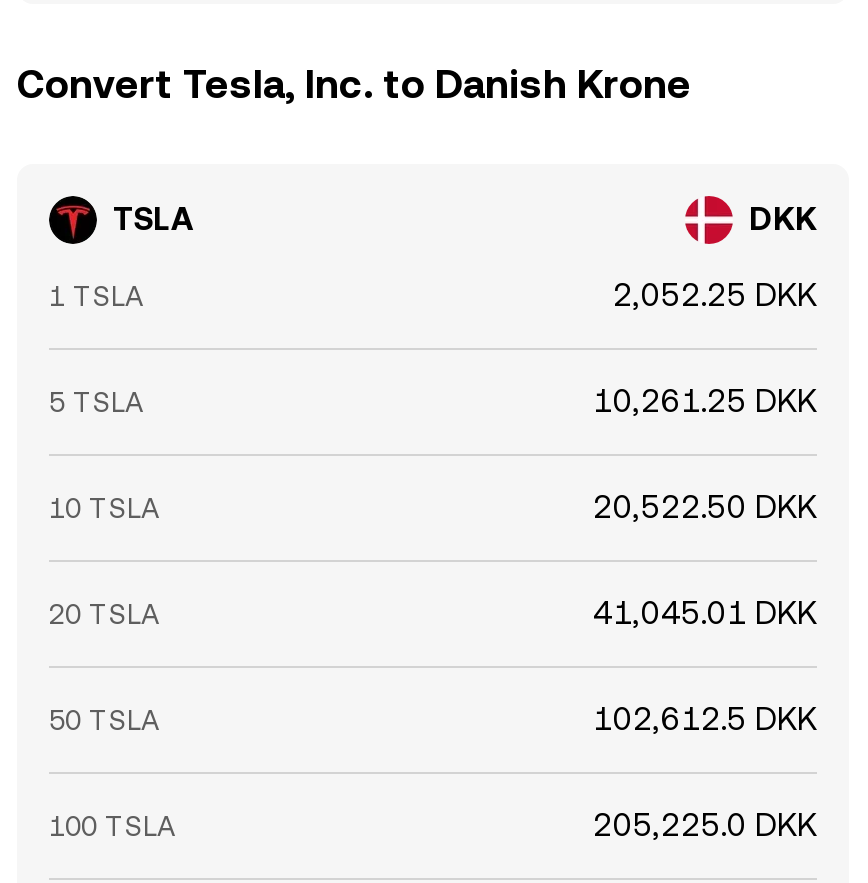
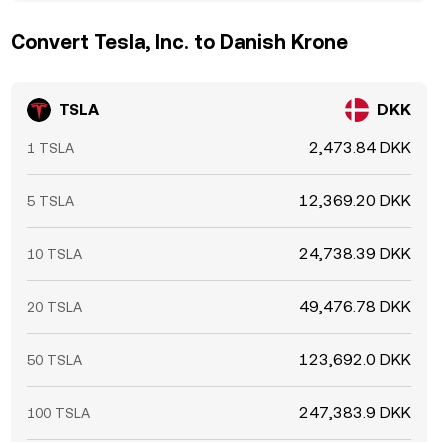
- 2,052.25 DKK
+ 2,473.84 DKK

- 10,261.25 DKK
+ 12,369.20 DKK

- 20,522.50 DKK
+ 24,738.39 DKK

- 41,045.01 DKK
+ 49,476.78 DKK

- 102,612.5 DKK
+ 123,692.0 DKK

- 205,225.0 DKK
+ 247,383.9 DKK
